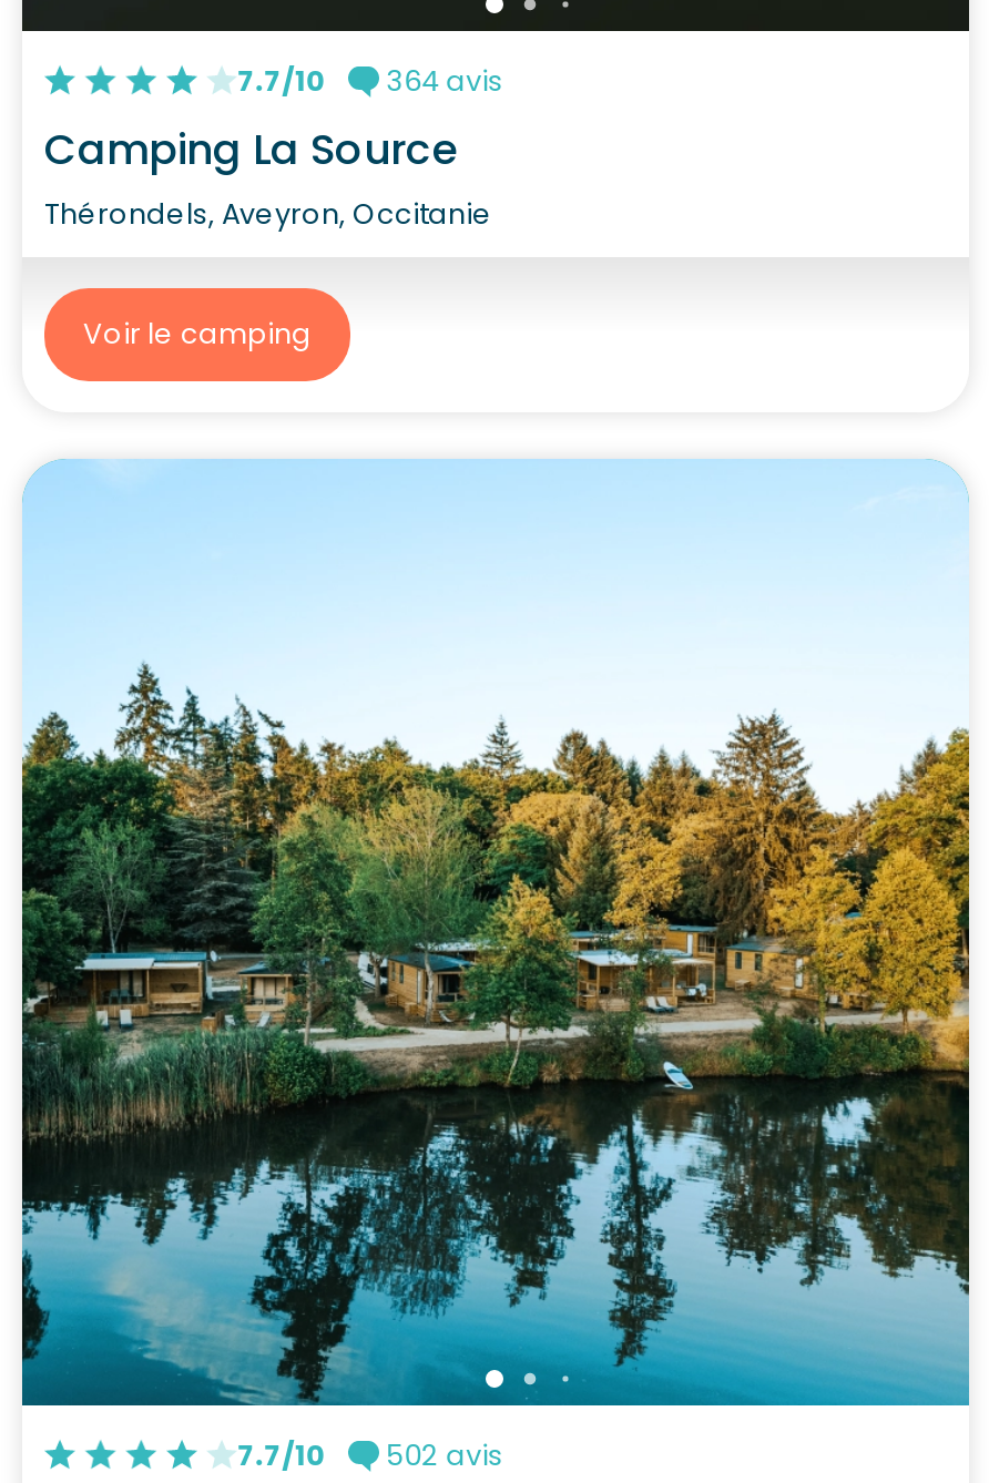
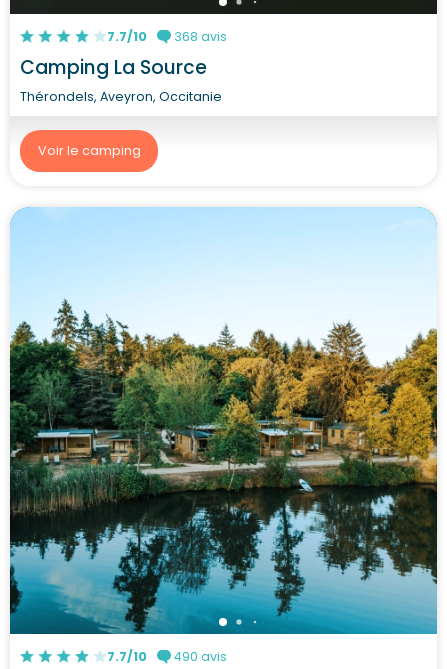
- 7.7/10 364 avis
+ 7.7/10 368 avis

- 7.7/10 502 avis
+ 7.7/10 490 avis
